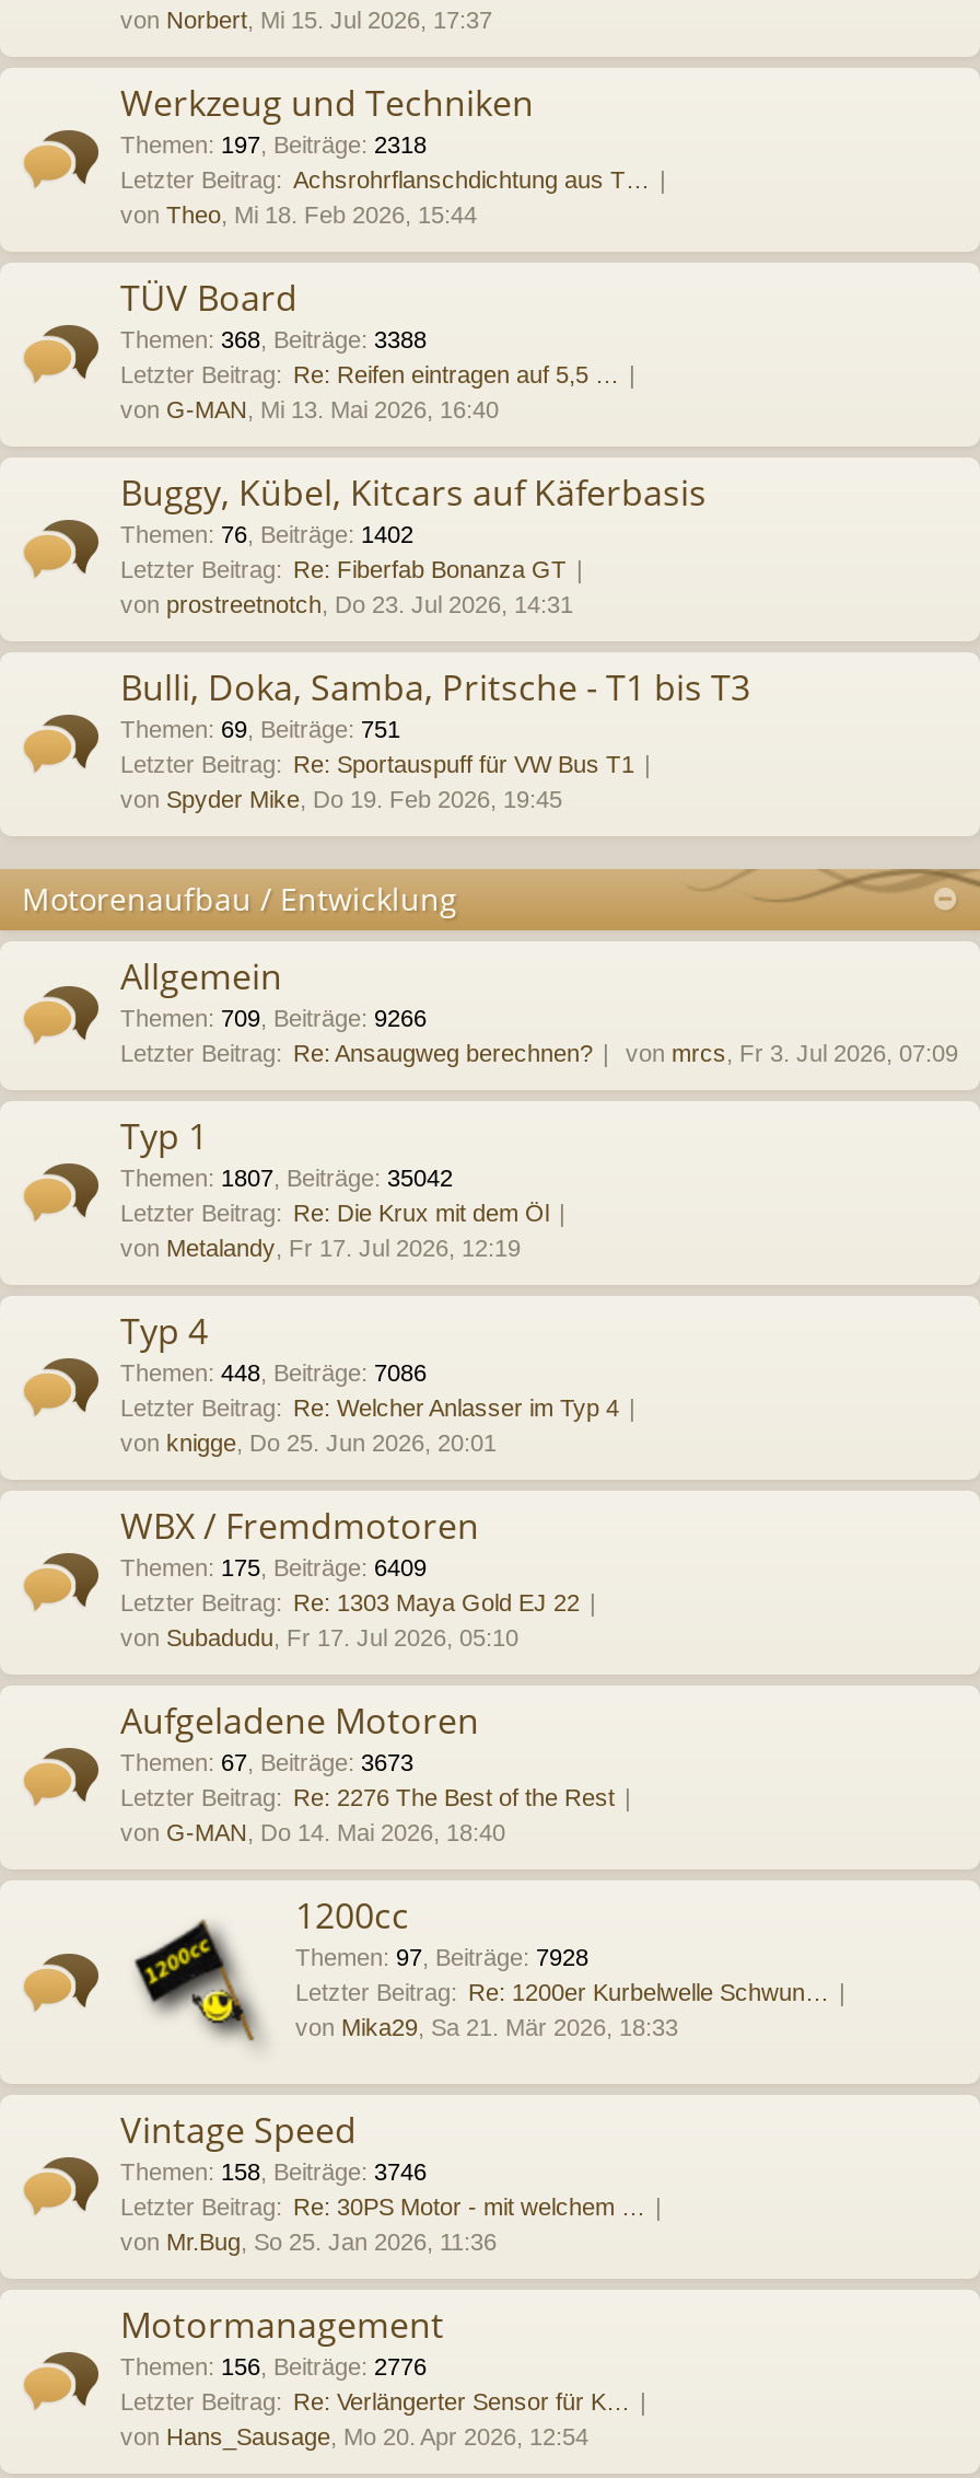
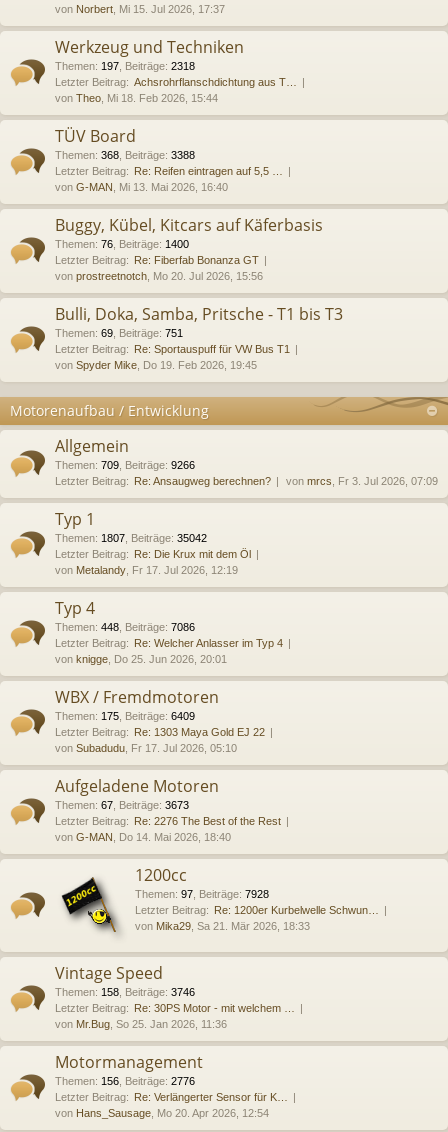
- Themen: 76, Beiträge: 1402
+ Themen: 76, Beiträge: 1400

- von prostreetnotch, Do 23. Jul 2026, 14:31
+ von prostreetnotch, Mo 20. Jul 2026, 15:56
